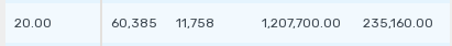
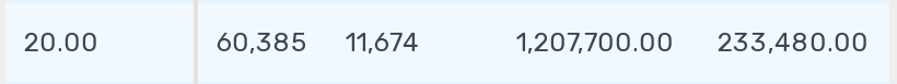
- 60,385 11,758
+ 60,385 11,674

- 1,207,700.00 235,160.00
+ 1,207,700.00 233,480.00
